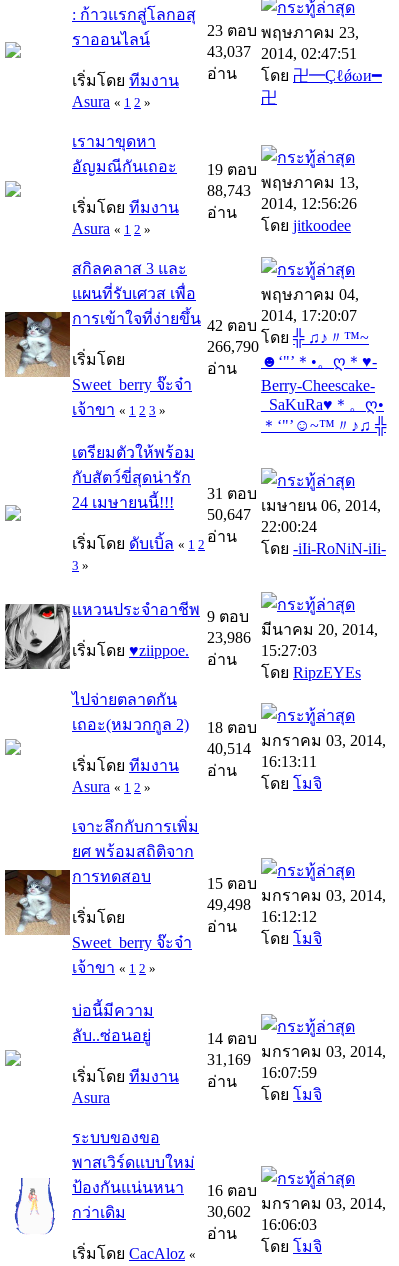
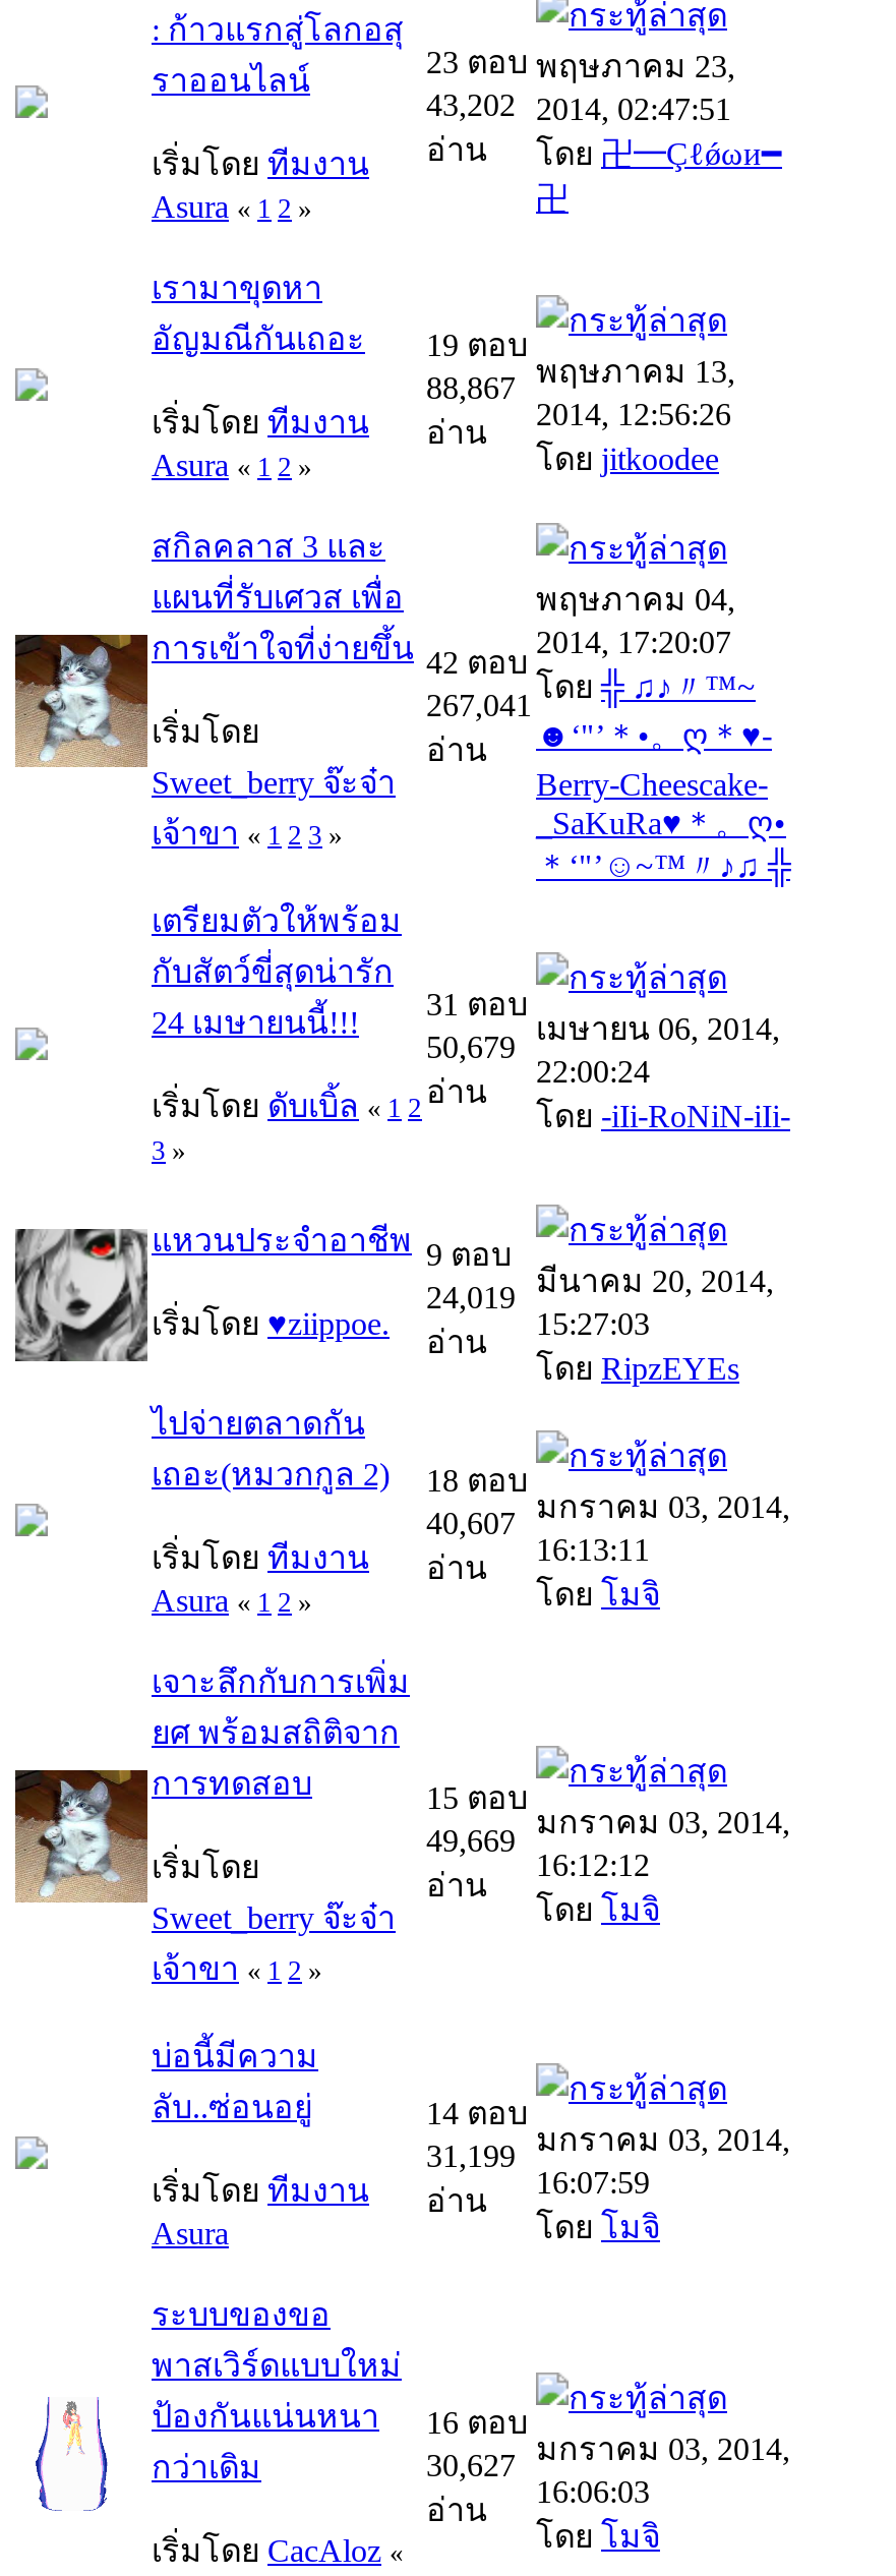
- 43,037 2014, 02:47:51
+ 43,202 2014, 02:47:51

- 88,743 พฤษภาคม 13,
+ 88,867 พฤษภาคม 13,

- 266,790
+ 267,041

- 50,647
+ 50,679

- 23,986 มีนาคม 20, 2014,
+ 24,019 มีนาคม 20, 2014,

- 40,514 มกราคม 03, 2014,
+ 40,607 มกราคม 03, 2014,

- 49,498
+ 49,669

- 31,169 มกราคม 03, 2014,
+ 31,199 มกราคม 03, 2014,

- [image]
+ [image]

- 30,602 มกราคม 03, 2014,
+ 30,627 มกราคม 03, 2014,
